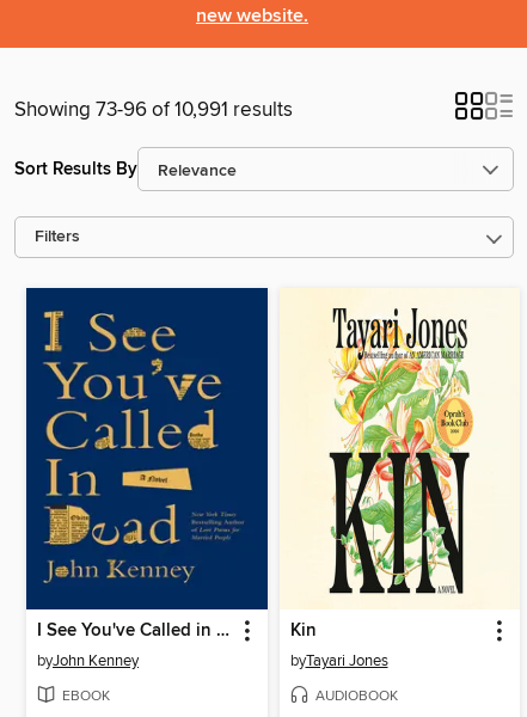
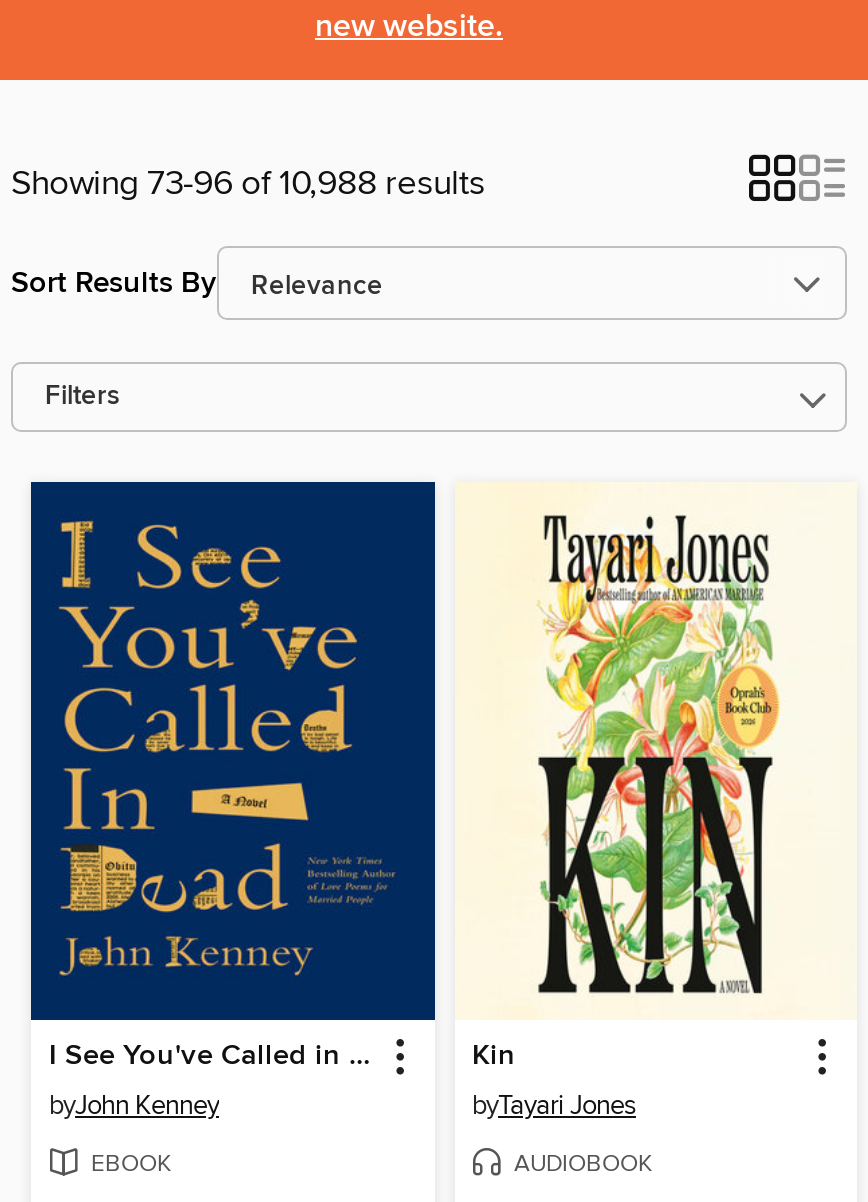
- Showing 73-96 of 10,991 results
+ Showing 73-96 of 10,988 results
